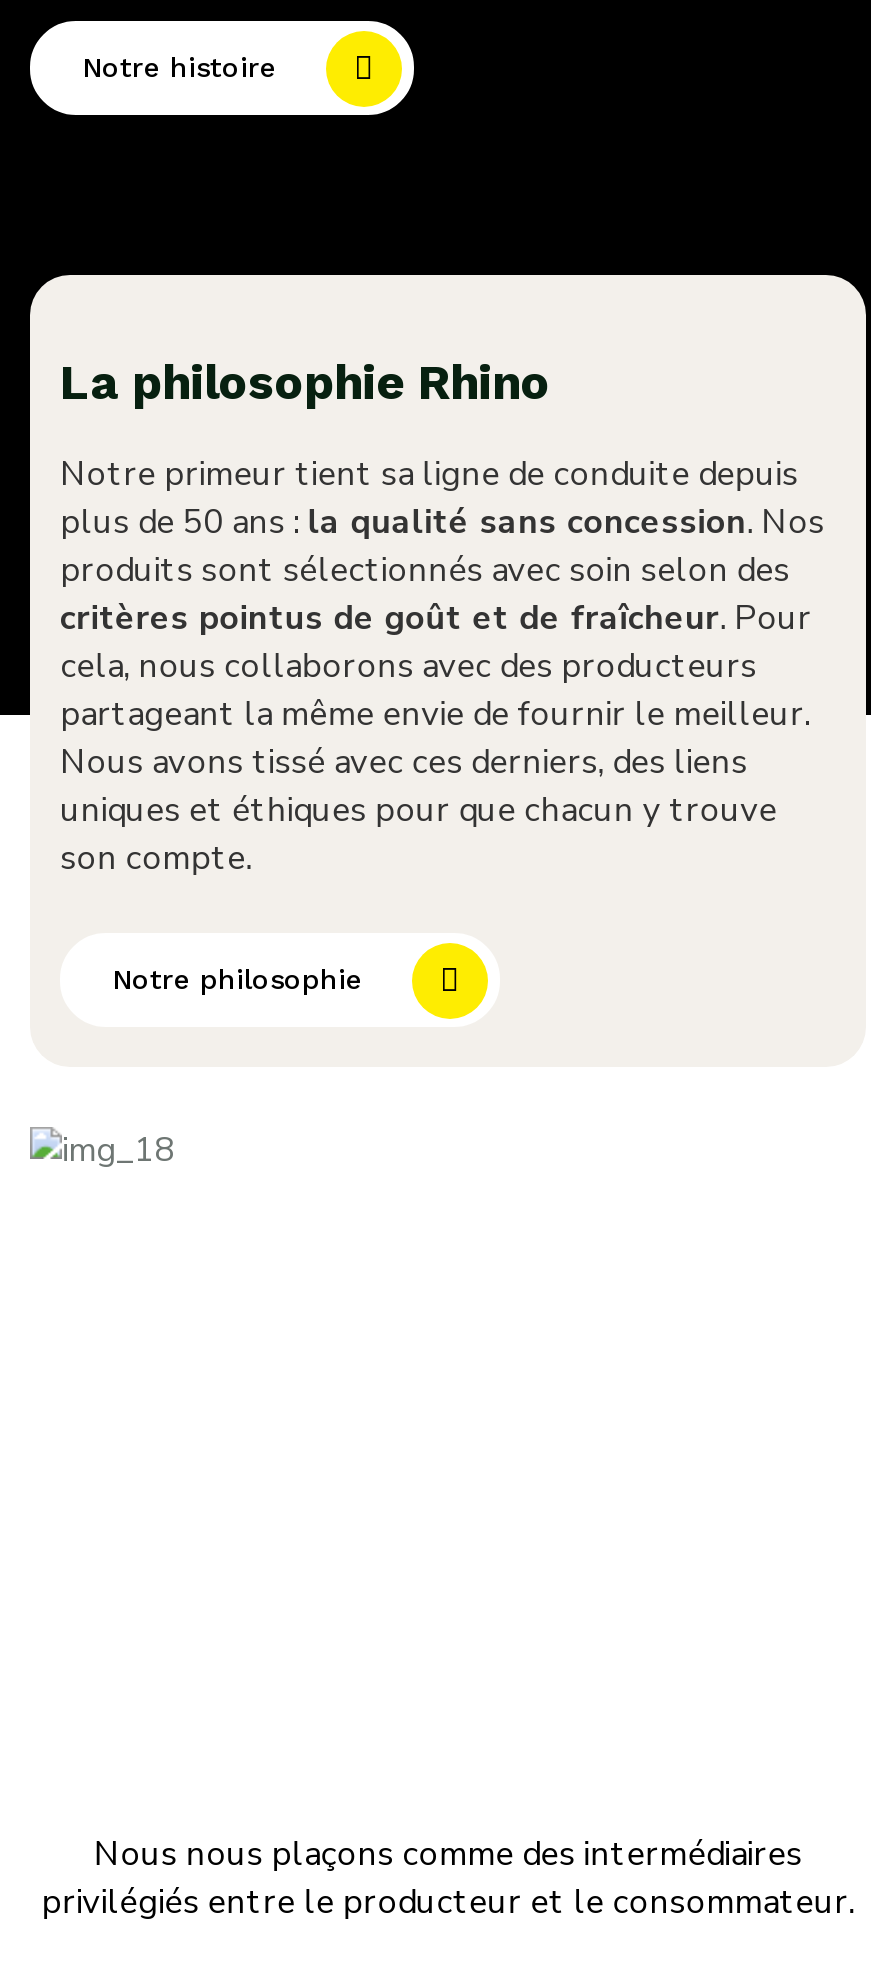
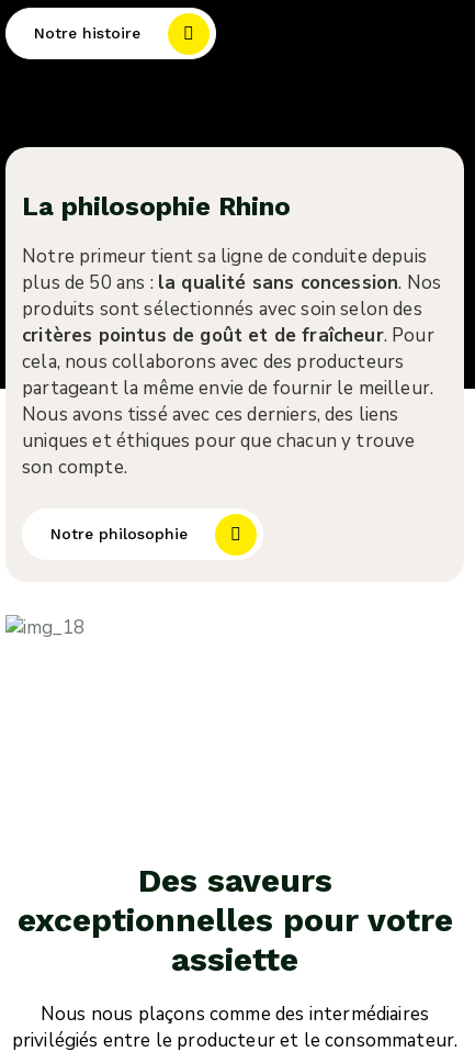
+ Des saveurs
+ exceptionnelles pour votre
+ assiette
